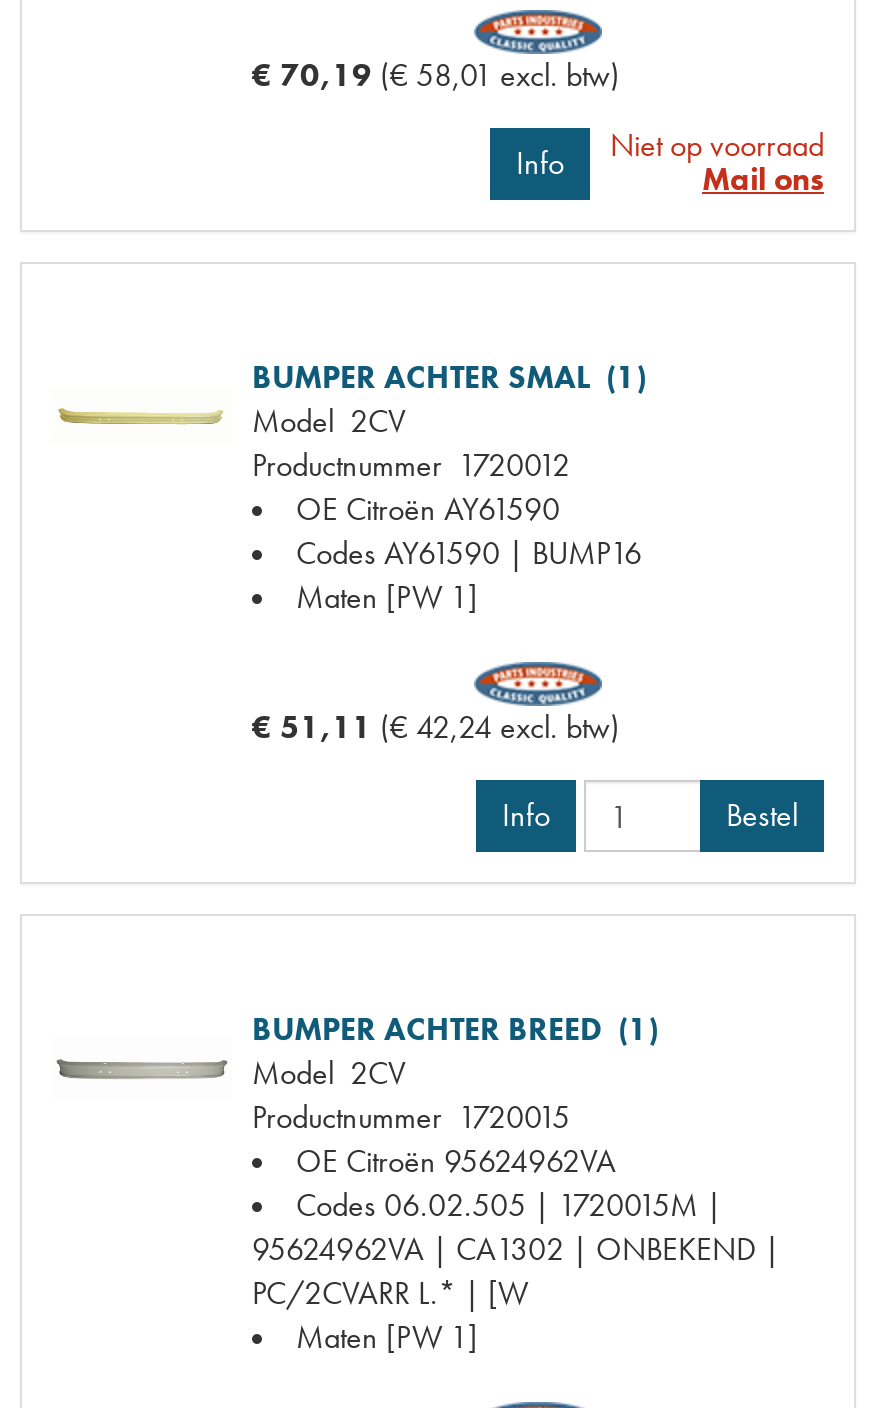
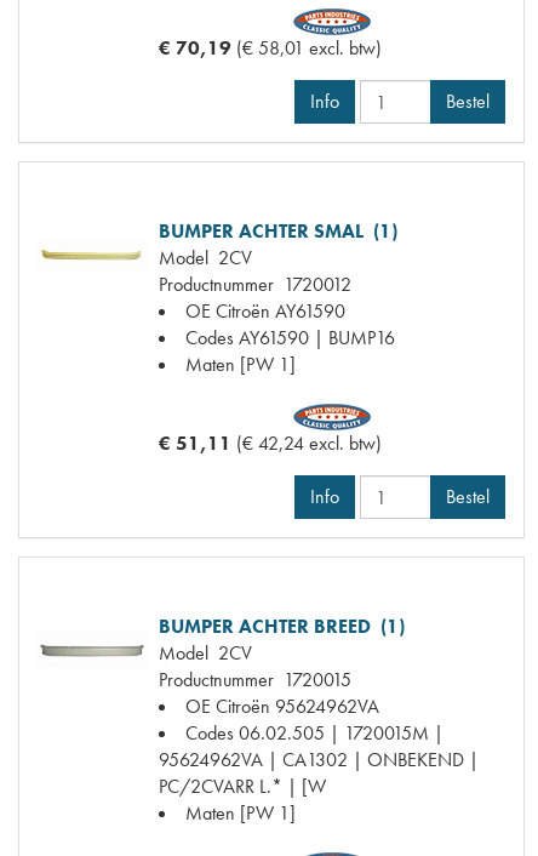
- Niet op voorraad
- Mail ons
+ Bestel
